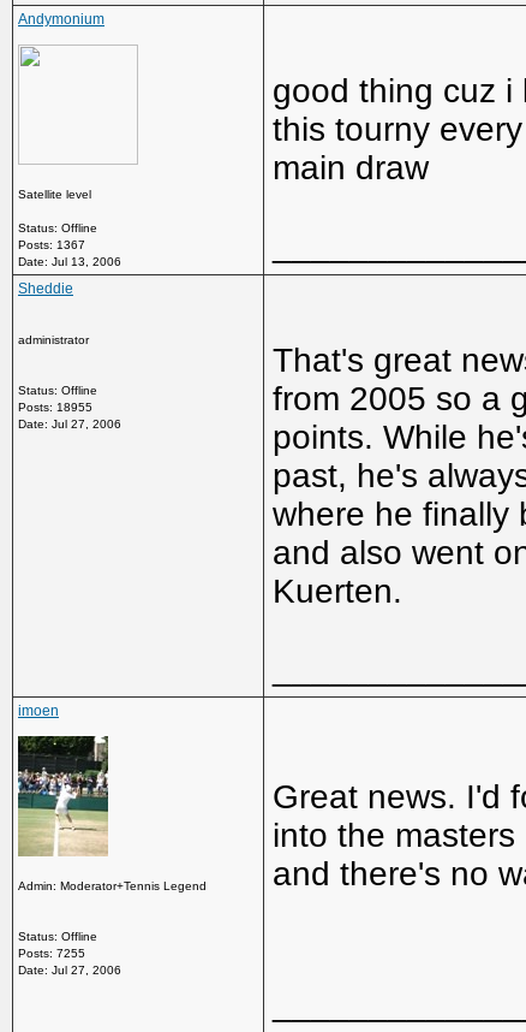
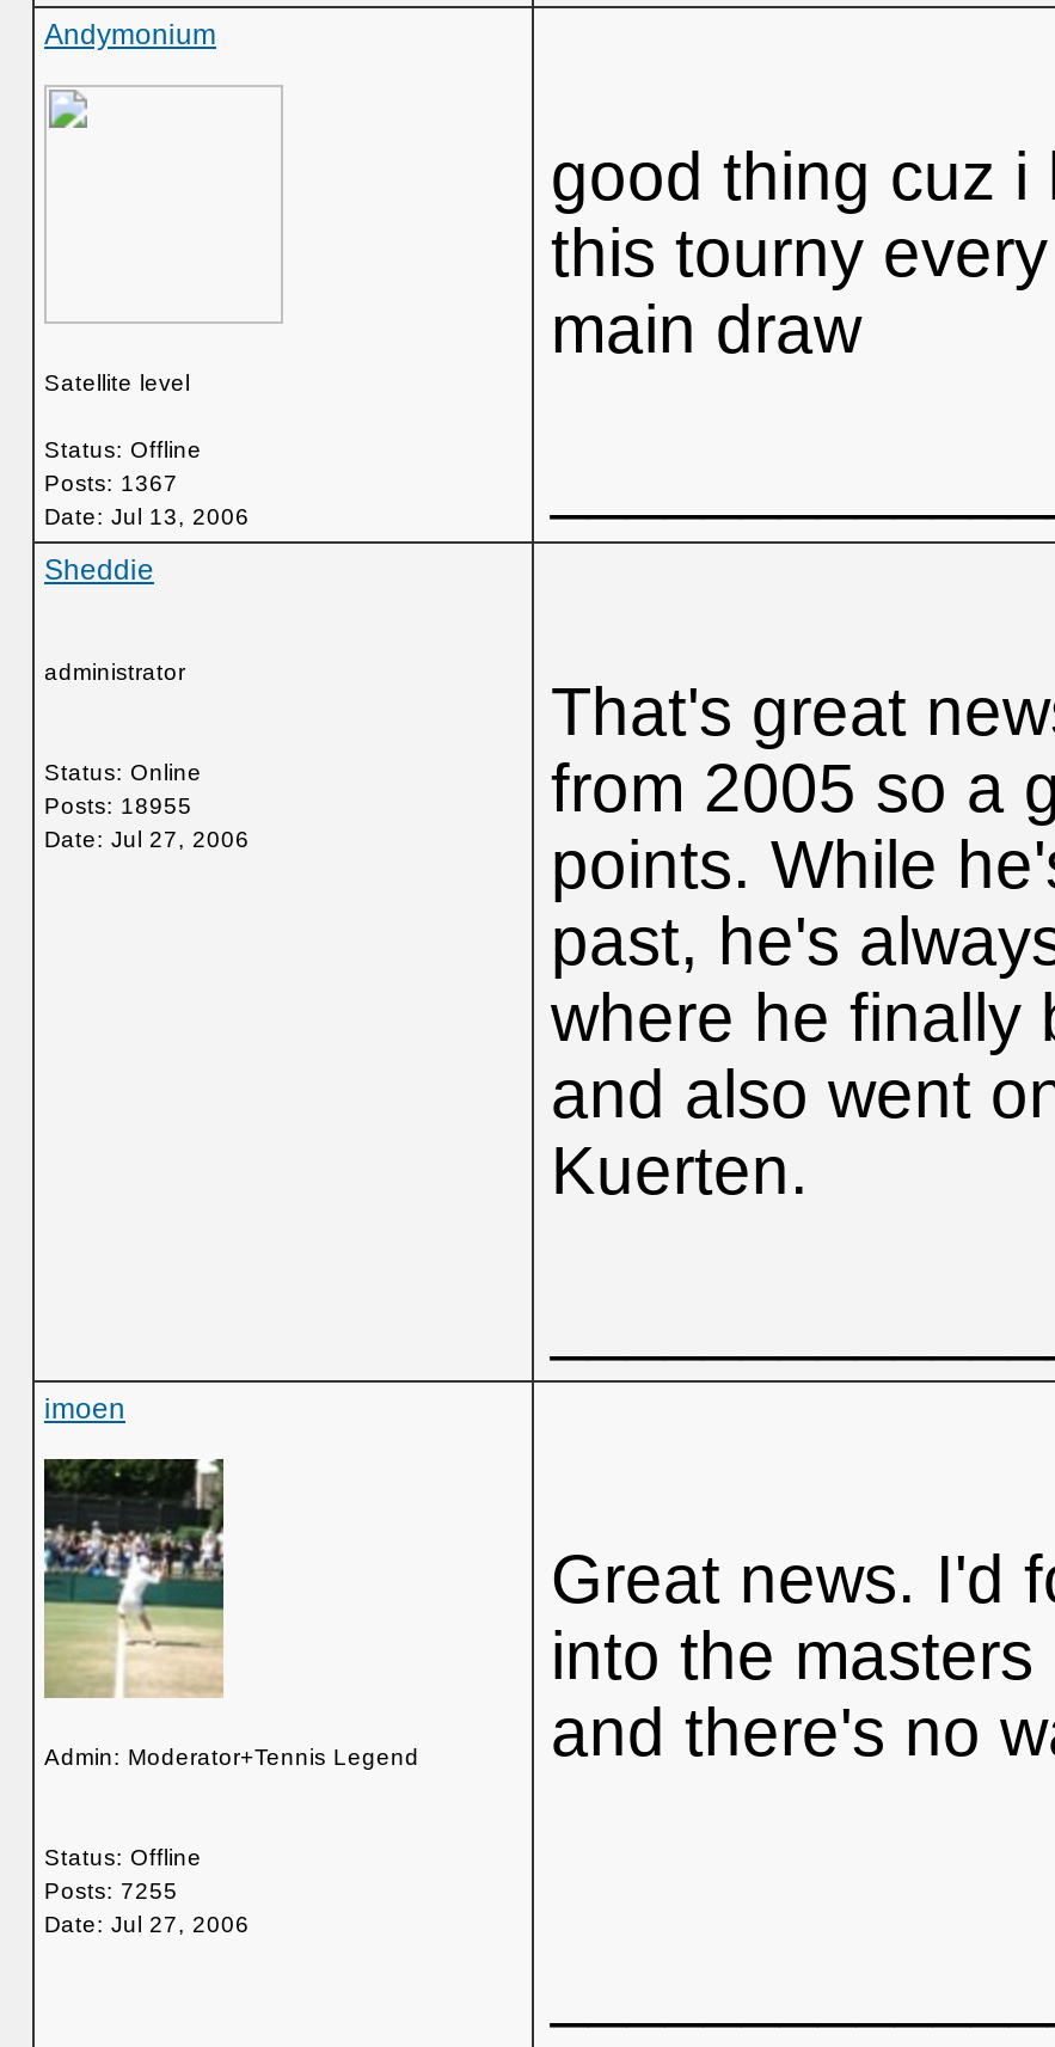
- Status: Offline
+ Status: Online
